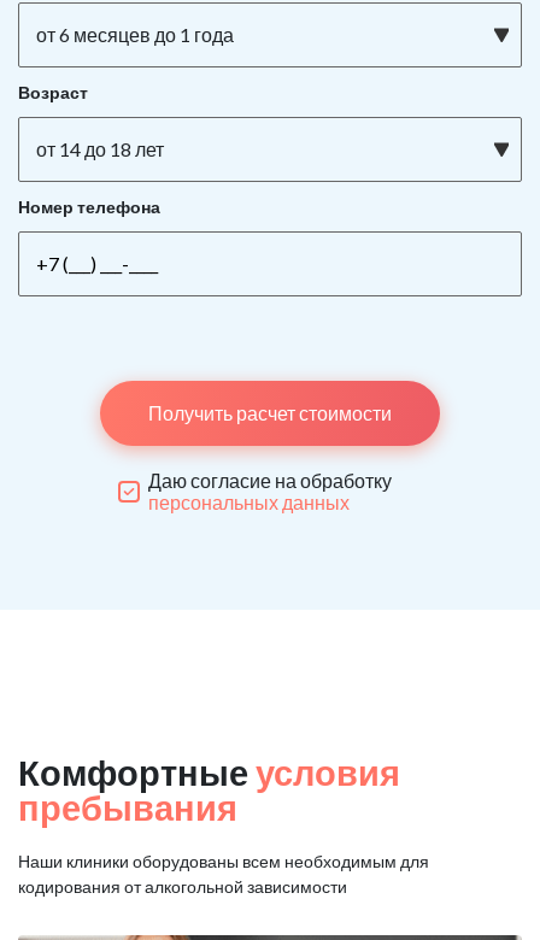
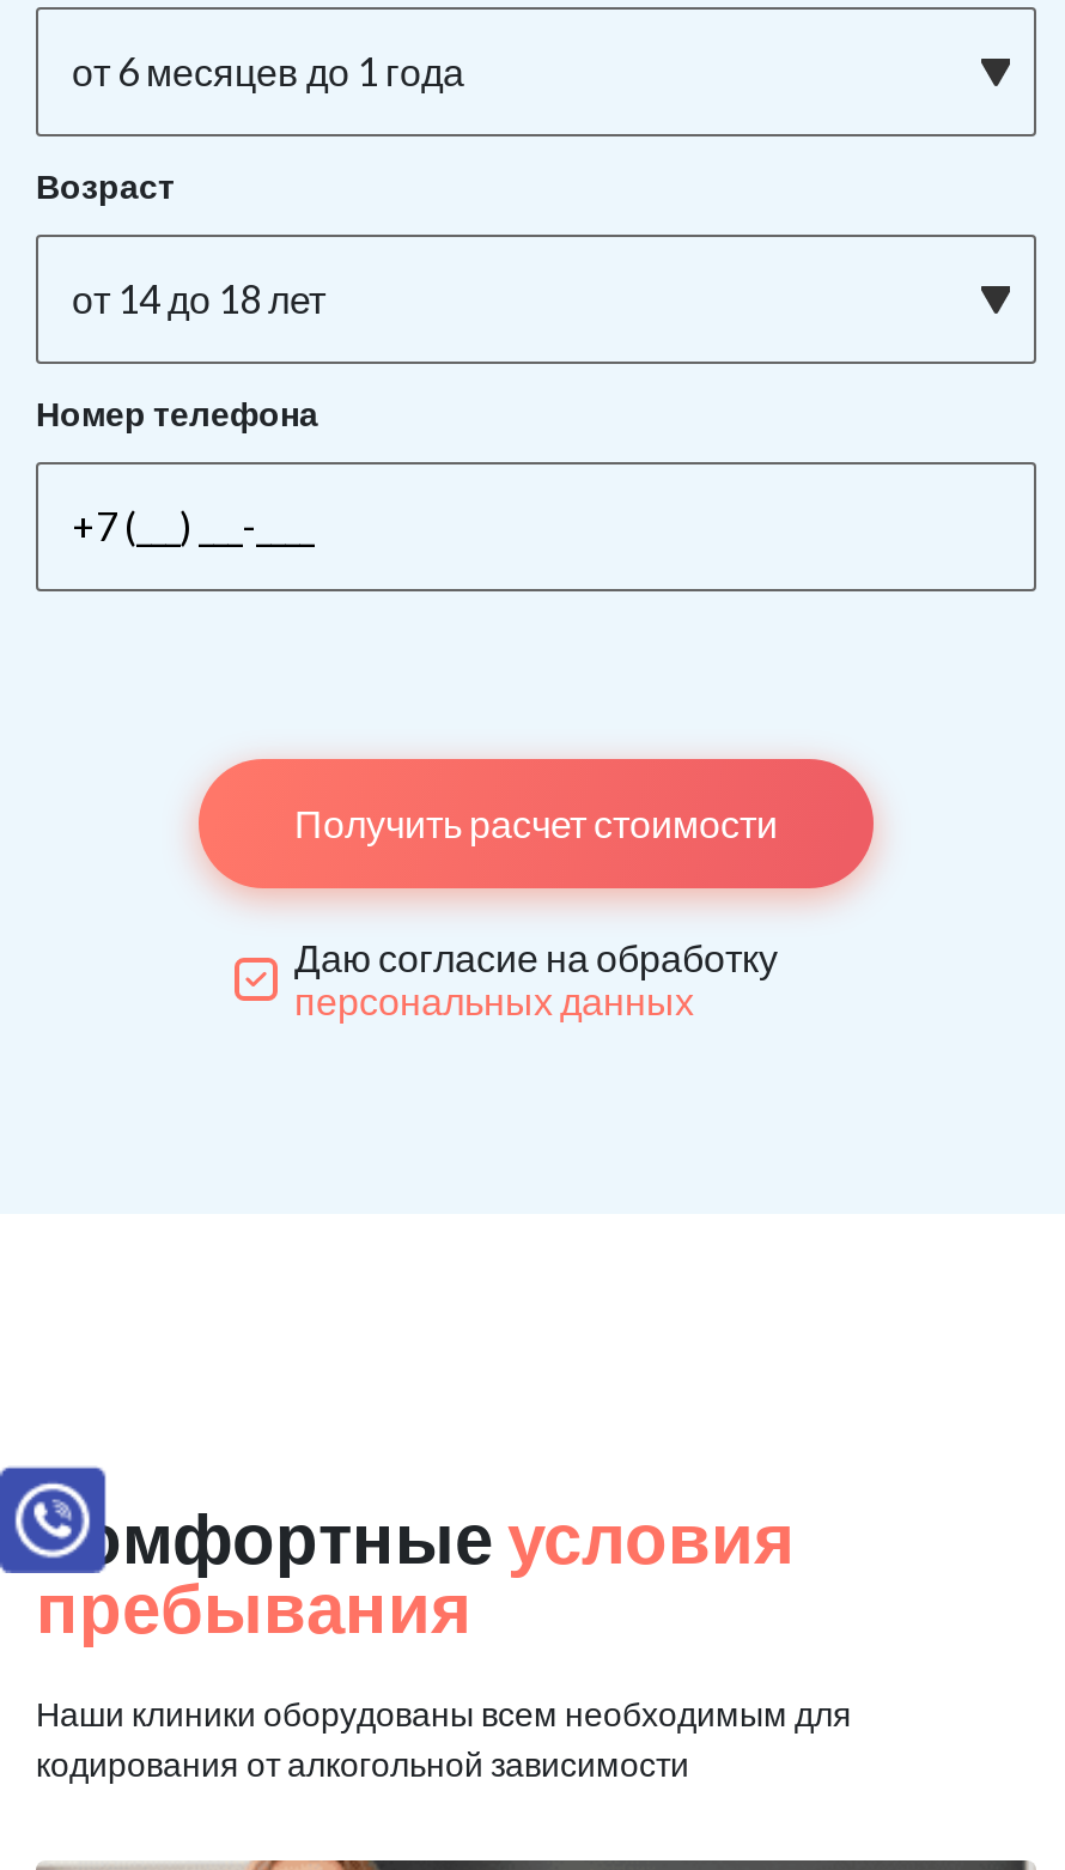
- [image]
+ [image]
